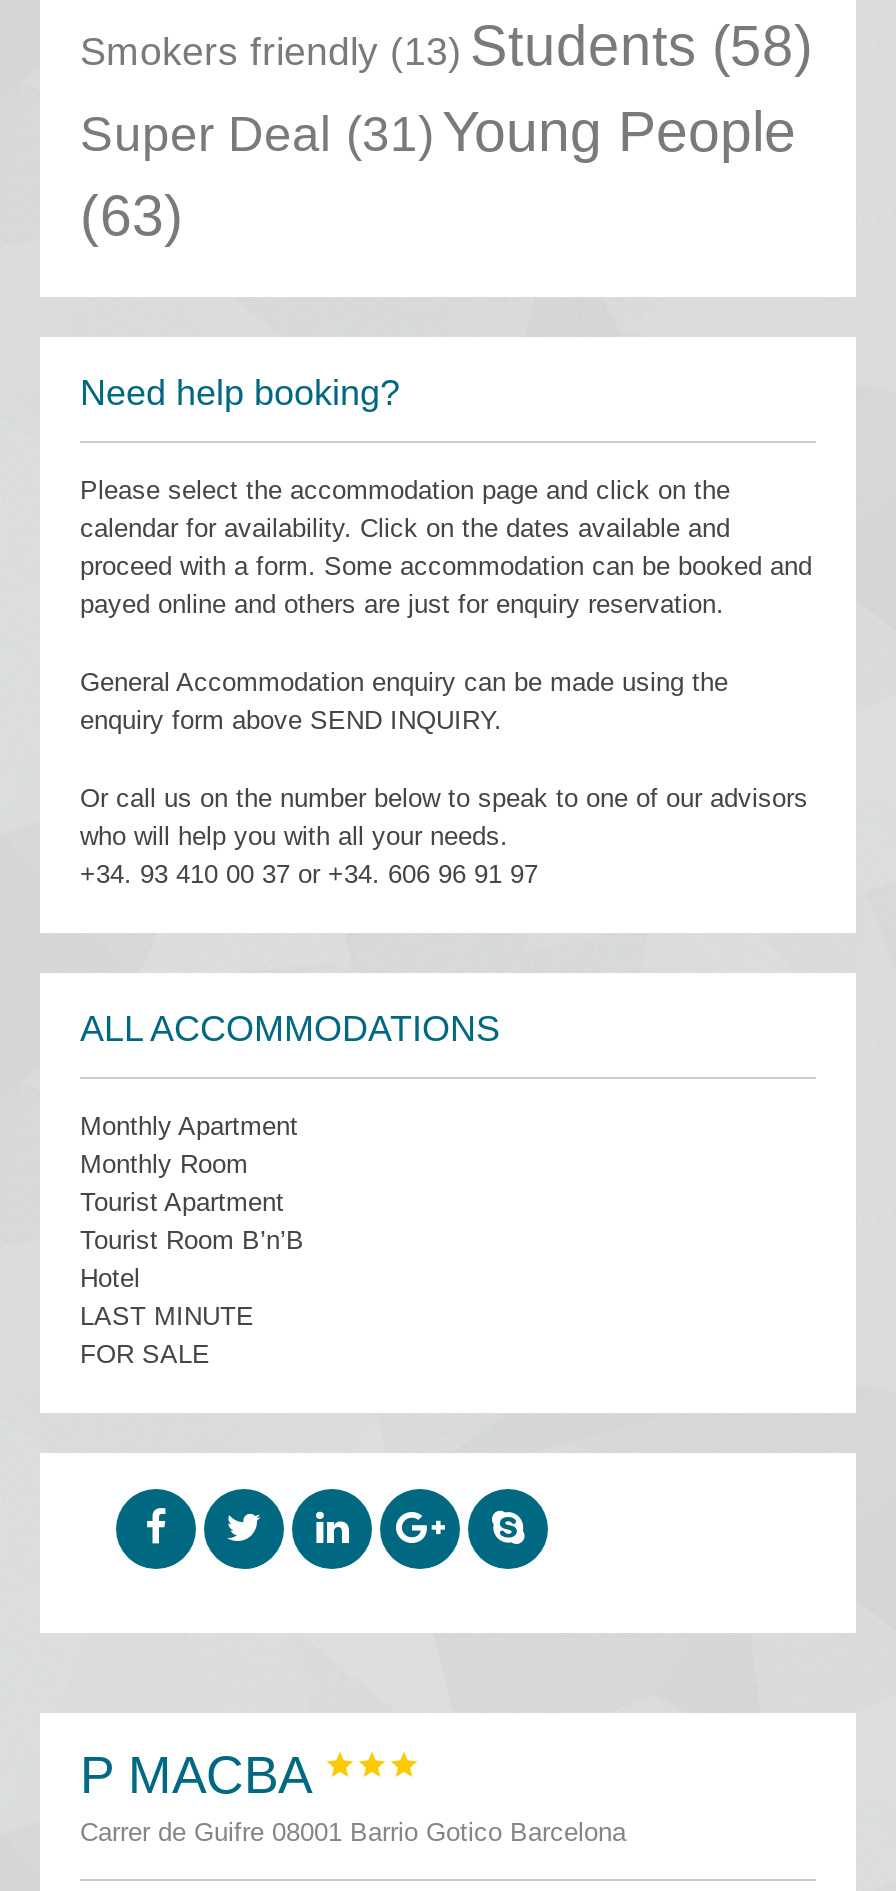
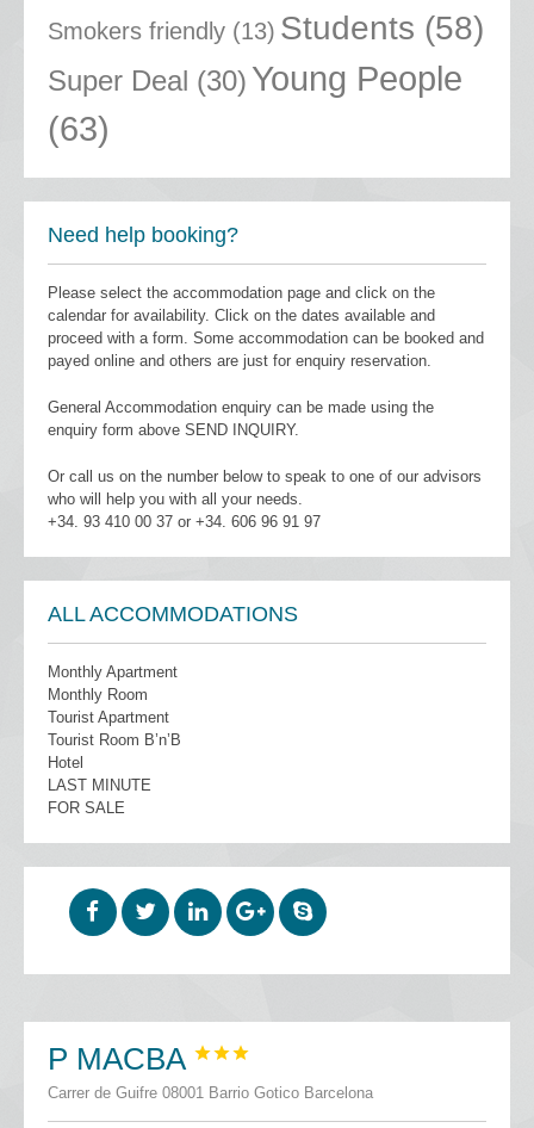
- Super Deal (31) Young People
+ Super Deal (30) Young People
